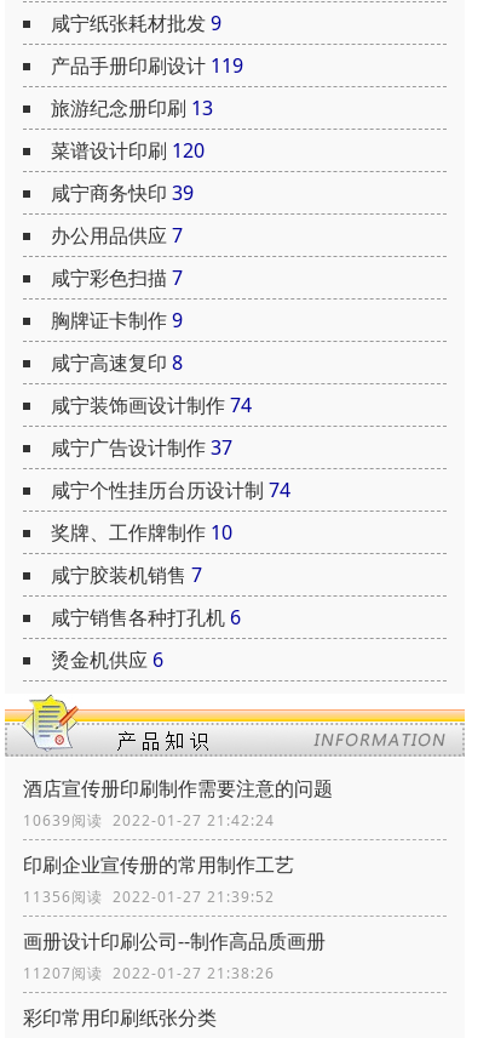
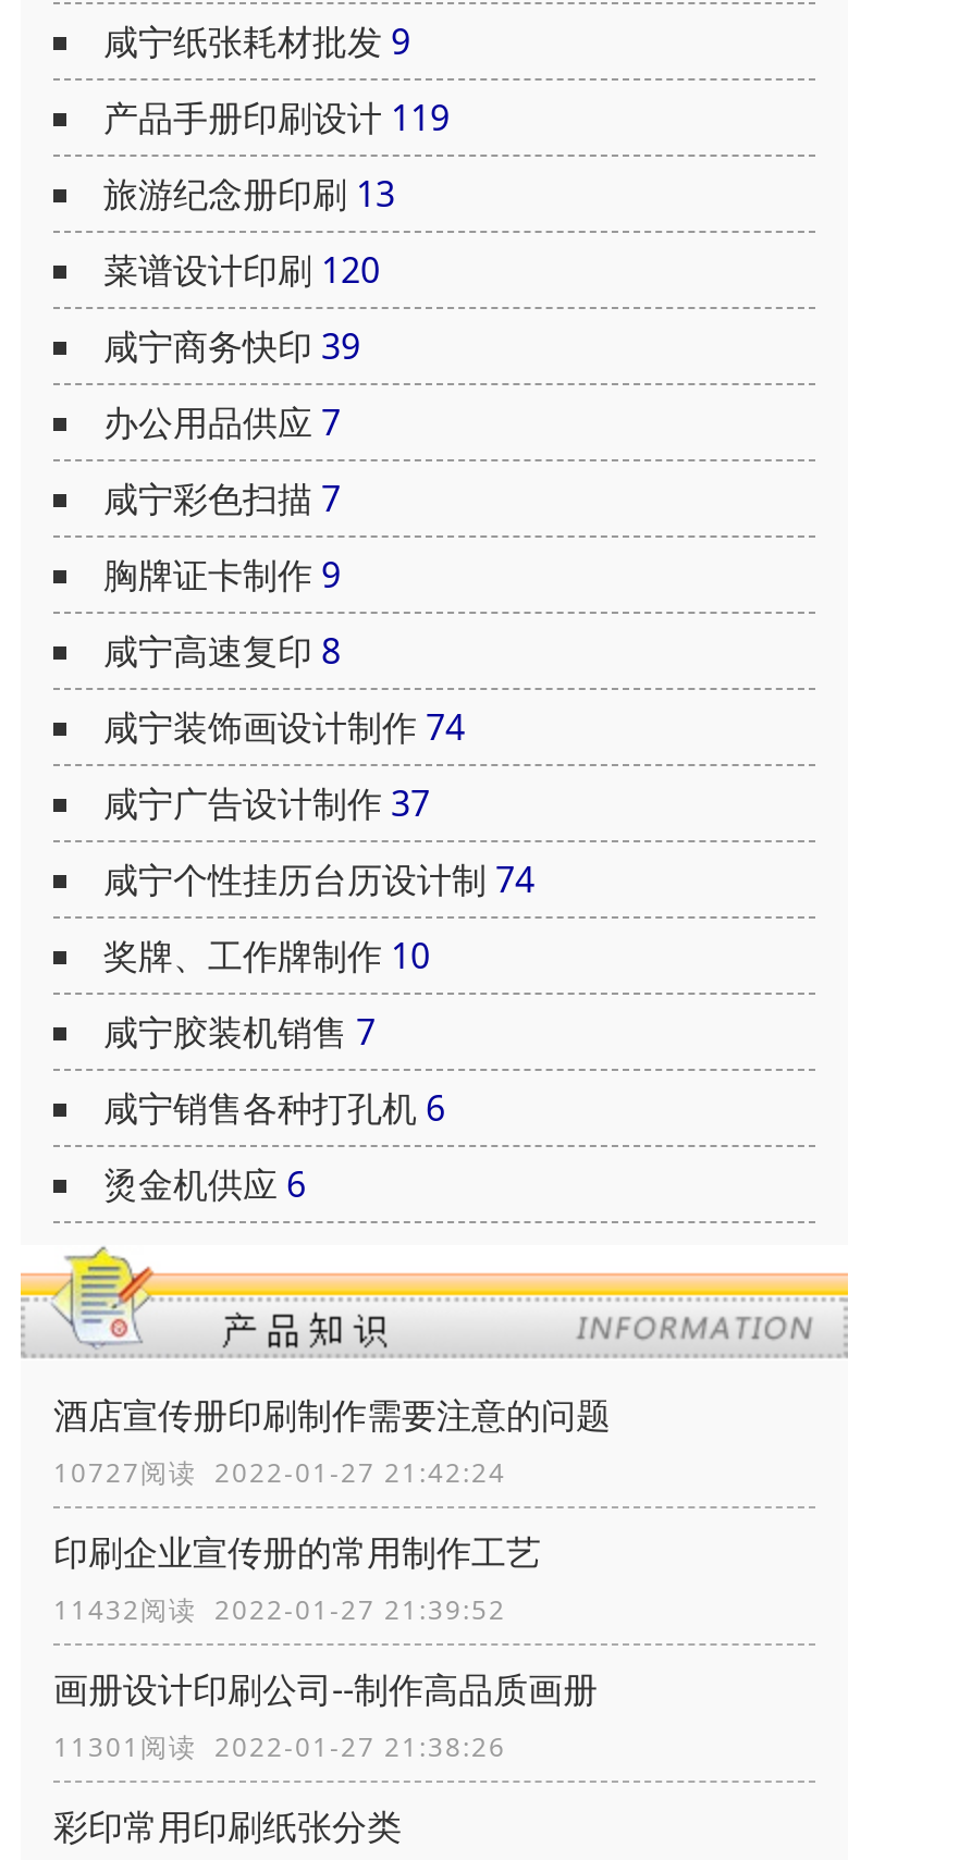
- 10639阅读 2022-01-27 21:42:24
+ 10727阅读 2022-01-27 21:42:24

- 11356阅读 2022-01-27 21:39:52
+ 11432阅读 2022-01-27 21:39:52

- 11207阅读 2022-01-27 21:38:26
+ 11301阅读 2022-01-27 21:38:26
